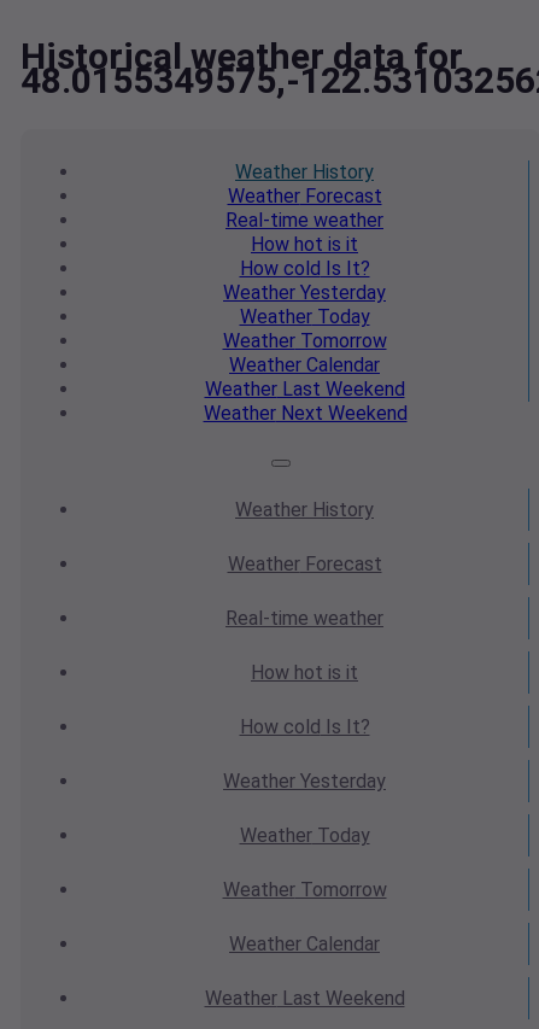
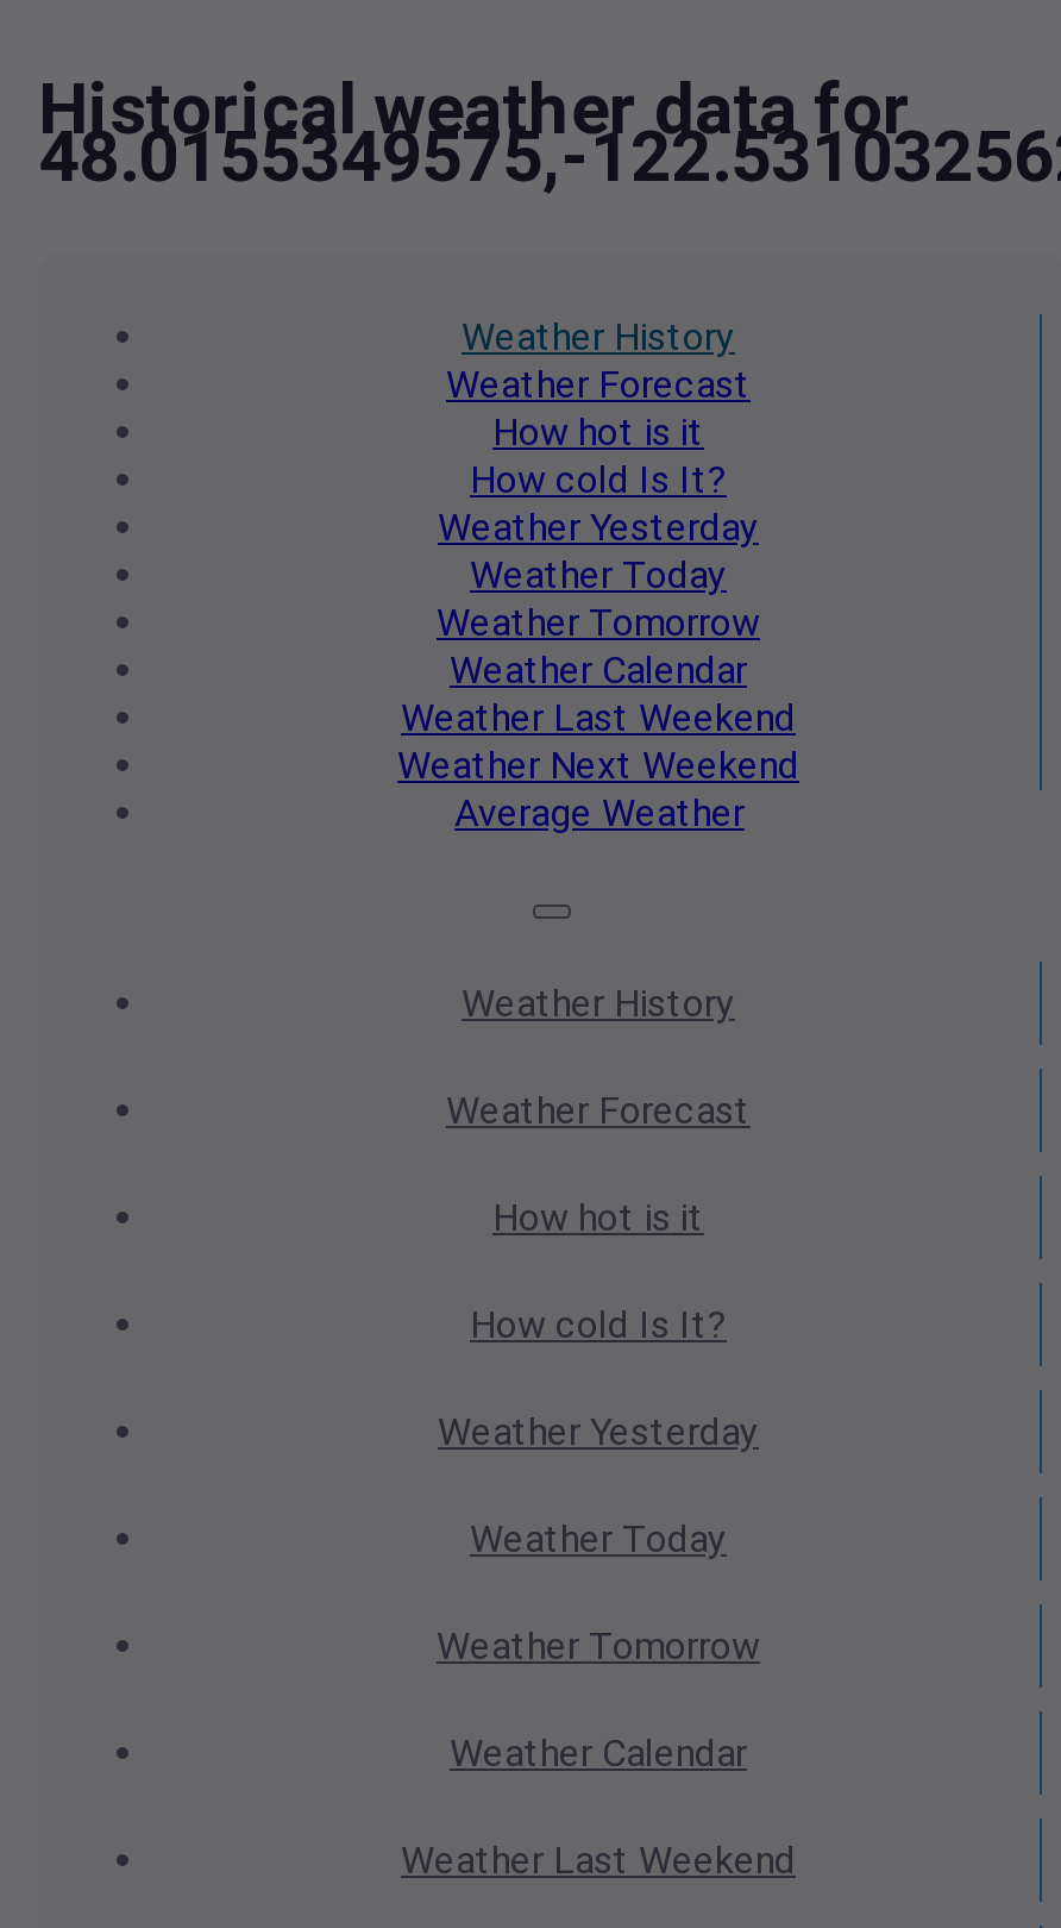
- Real-time weather

+ Average Weather

- Real-time weather
